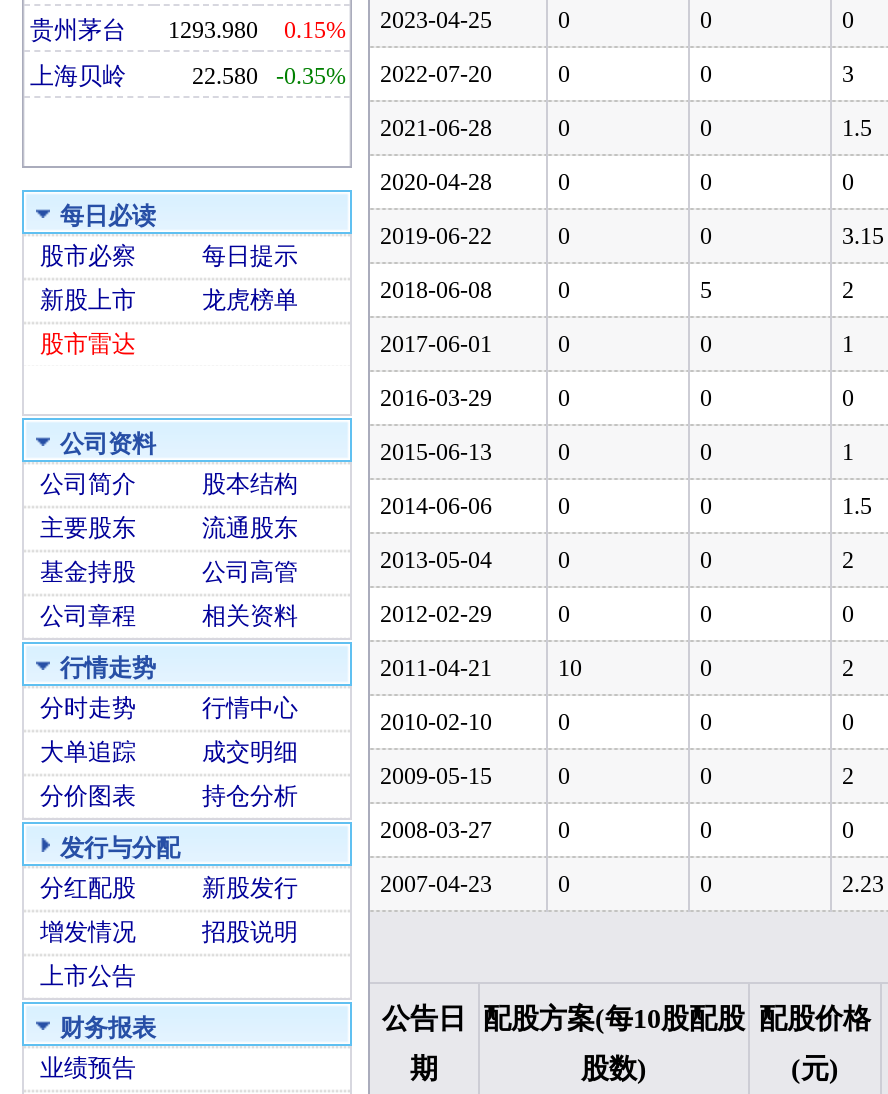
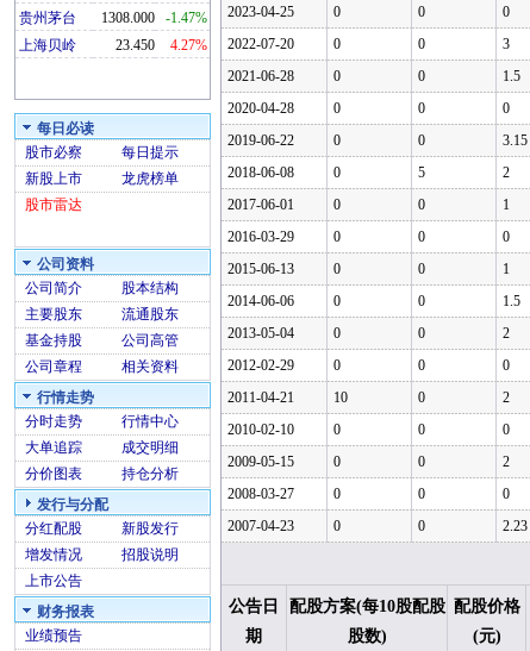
- 1293.980
+ 1308.000

- 0.15%
+ -1.47%

- 22.580
+ 23.450

- -0.35%
+ 4.27%
